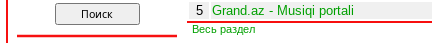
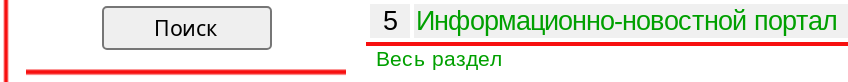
- Grand.az - Musiqi portali
+ Информационно-новостной портал
